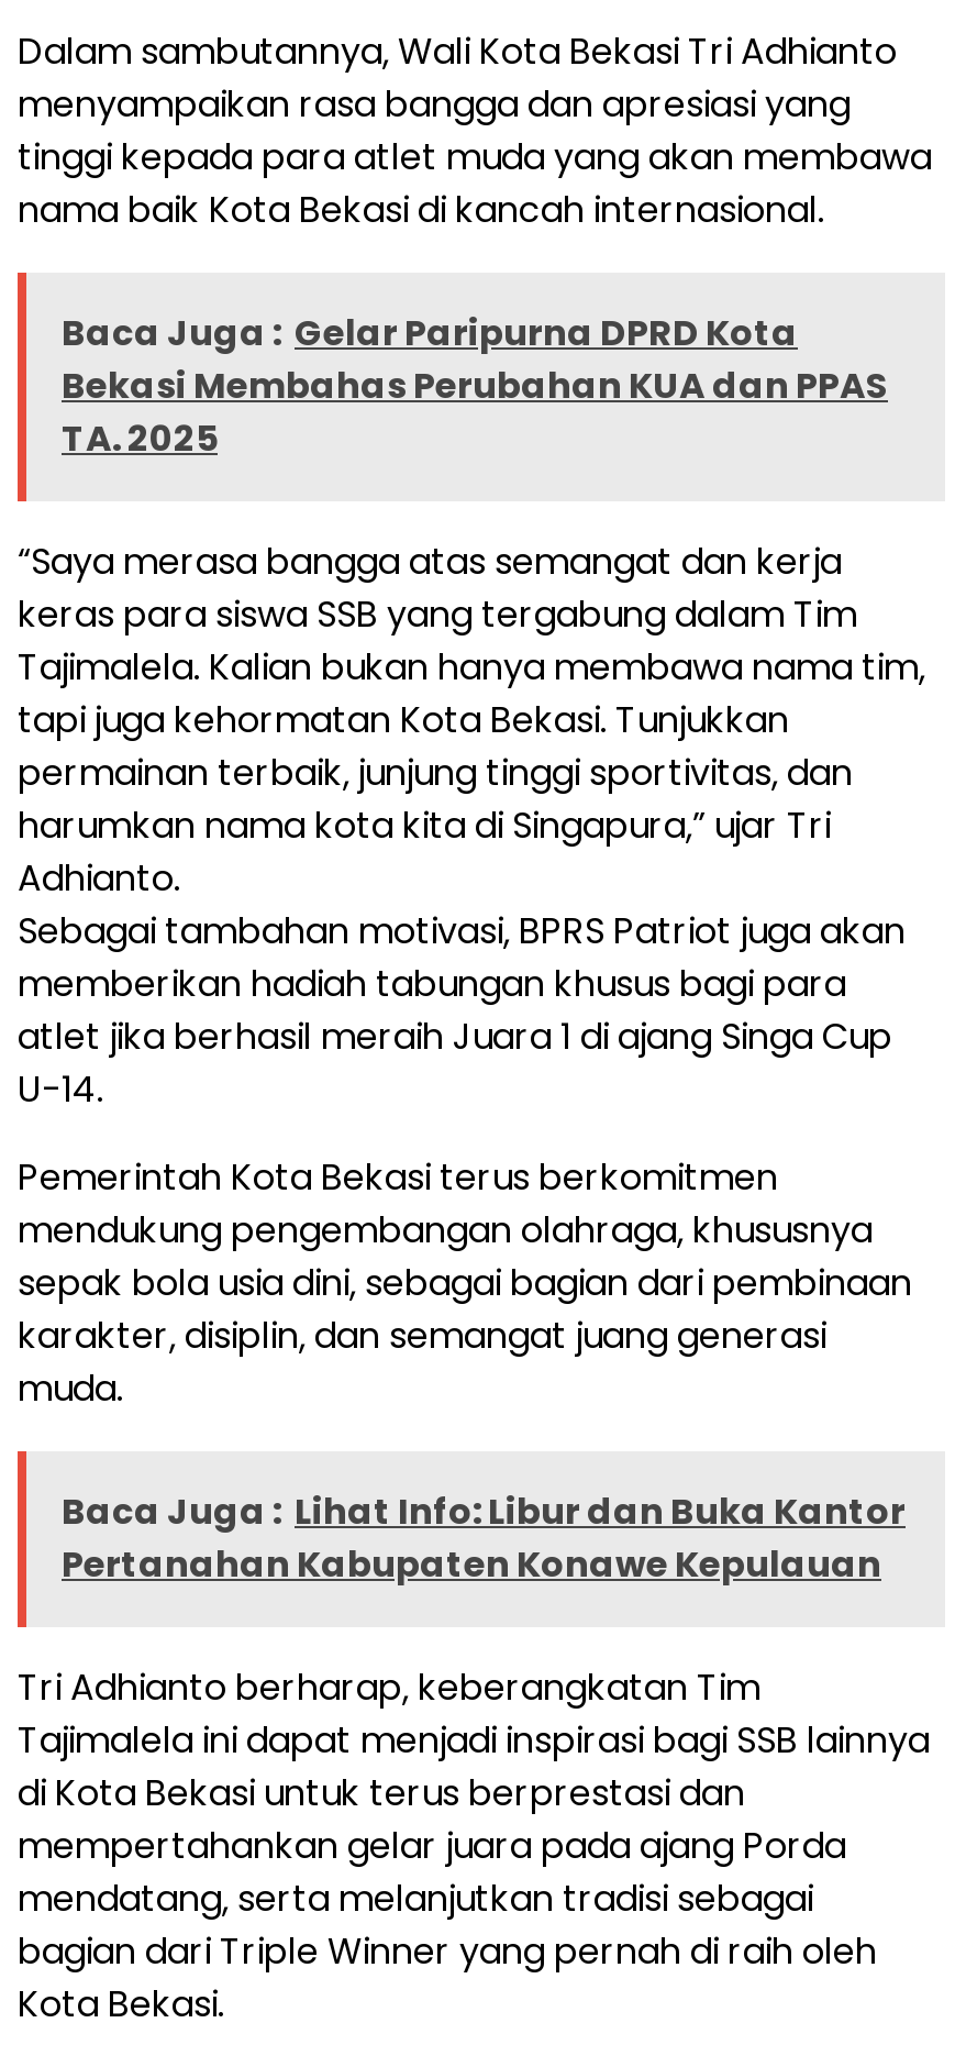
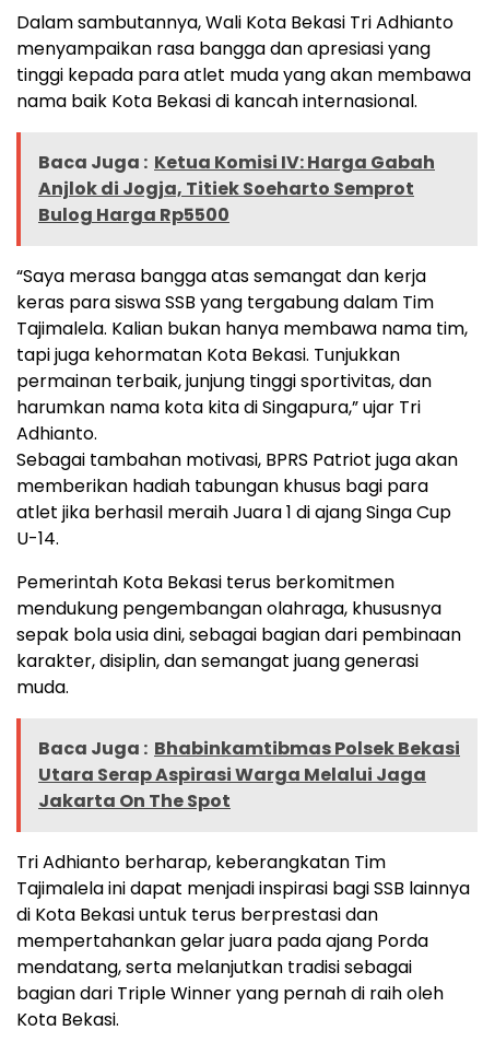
- Baca Juga : Gelar Paripurna DPRD Kota
- Bekasi Membahas Perubahan KUA dan PPAS
- TA. 2025
+ Baca Juga : Ketua Komisi IV: Harga Gabah
+ Anjlok di Jogja, Titiek Soeharto Semprot
+ Bulog Harga Rp5500

- Baca Juga : Lihat Info: Libur dan Buka Kantor
- Pertanahan Kabupaten Konawe Kepulauan
+ Baca Juga : Bhabinkamtibmas Polsek Bekasi
+ Utara Serap Aspirasi Warga Melalui Jaga
+ Jakarta On The Spot
